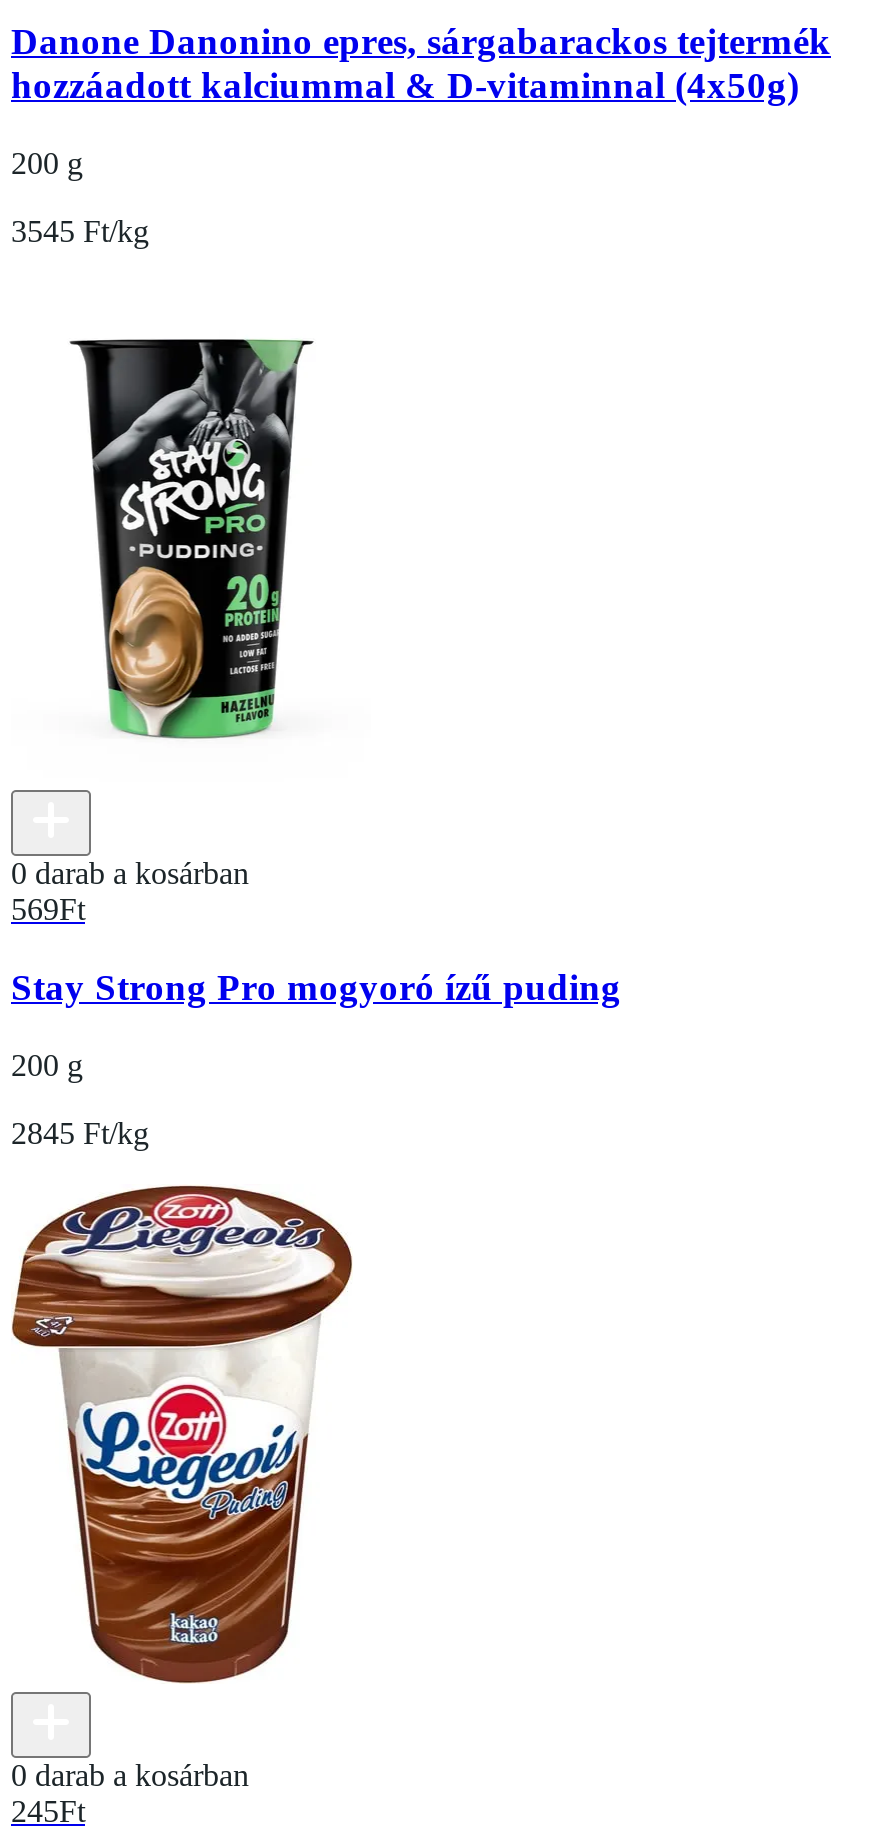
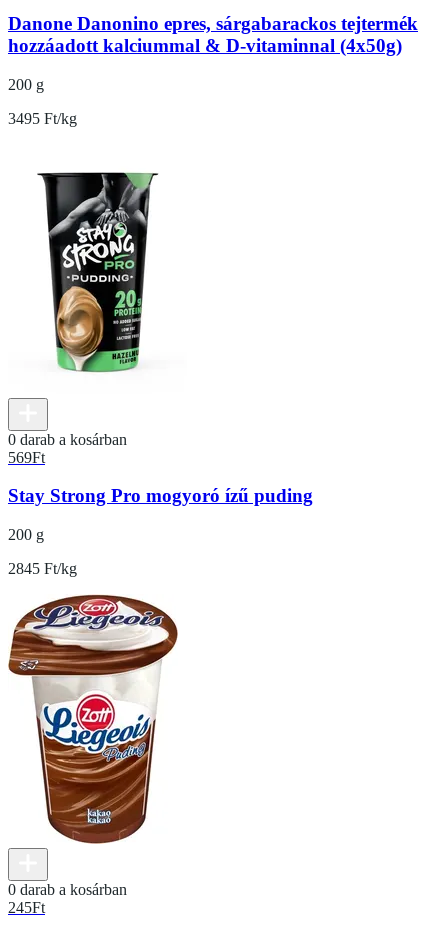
- 3545 Ft/kg
+ 3495 Ft/kg
